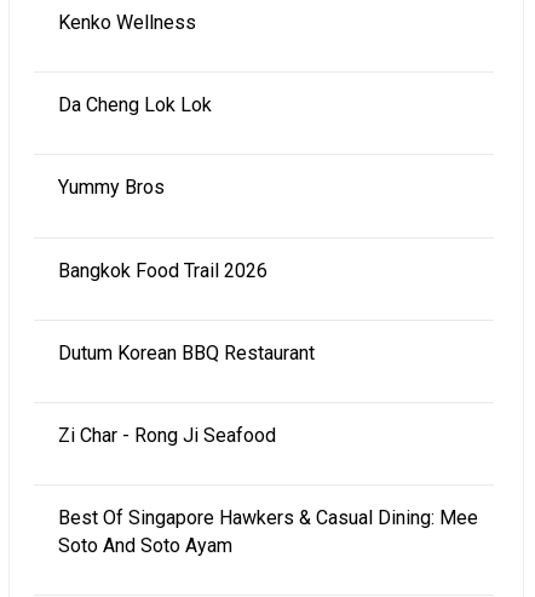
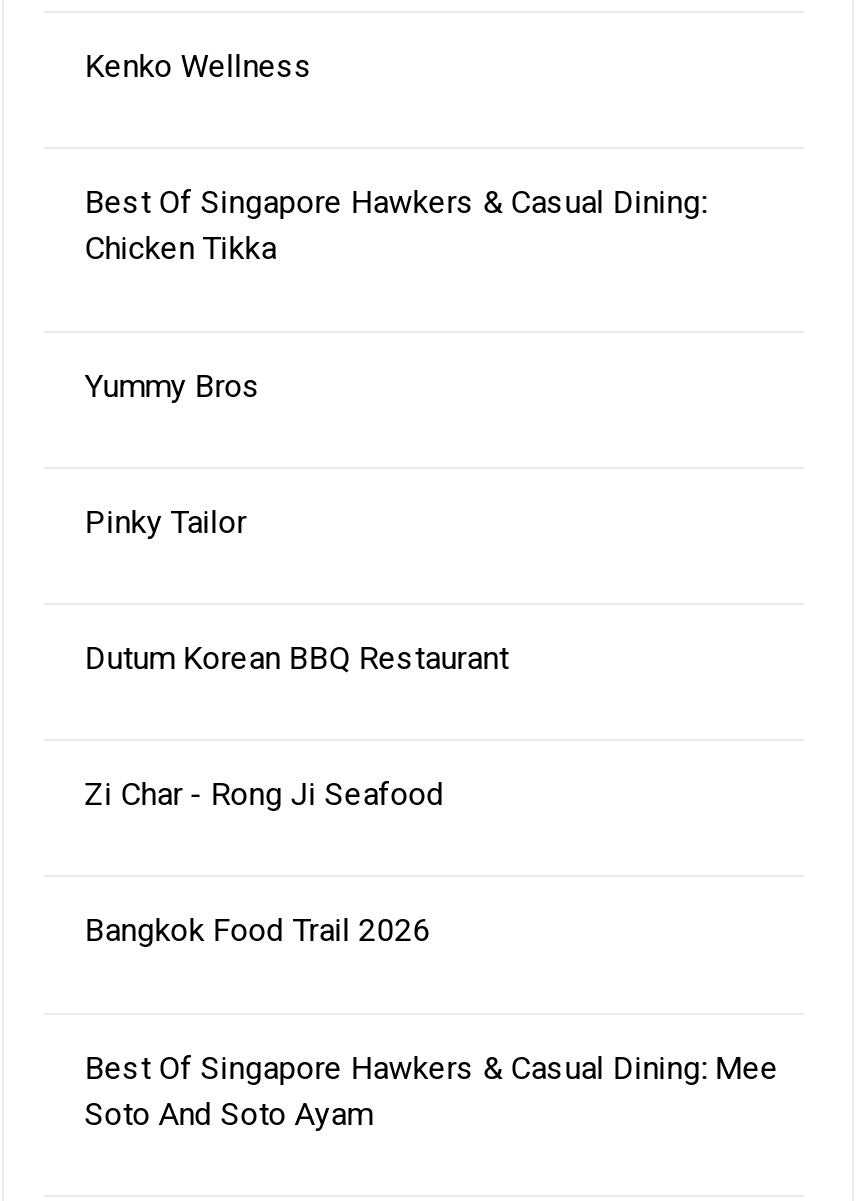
- Da Cheng Lok Lok
+ Best Of Singapore Hawkers & Casual Dining:
+ Chicken Tikka

+ Pinky Tailor

moved down: Bangkok Food Trail 2026
